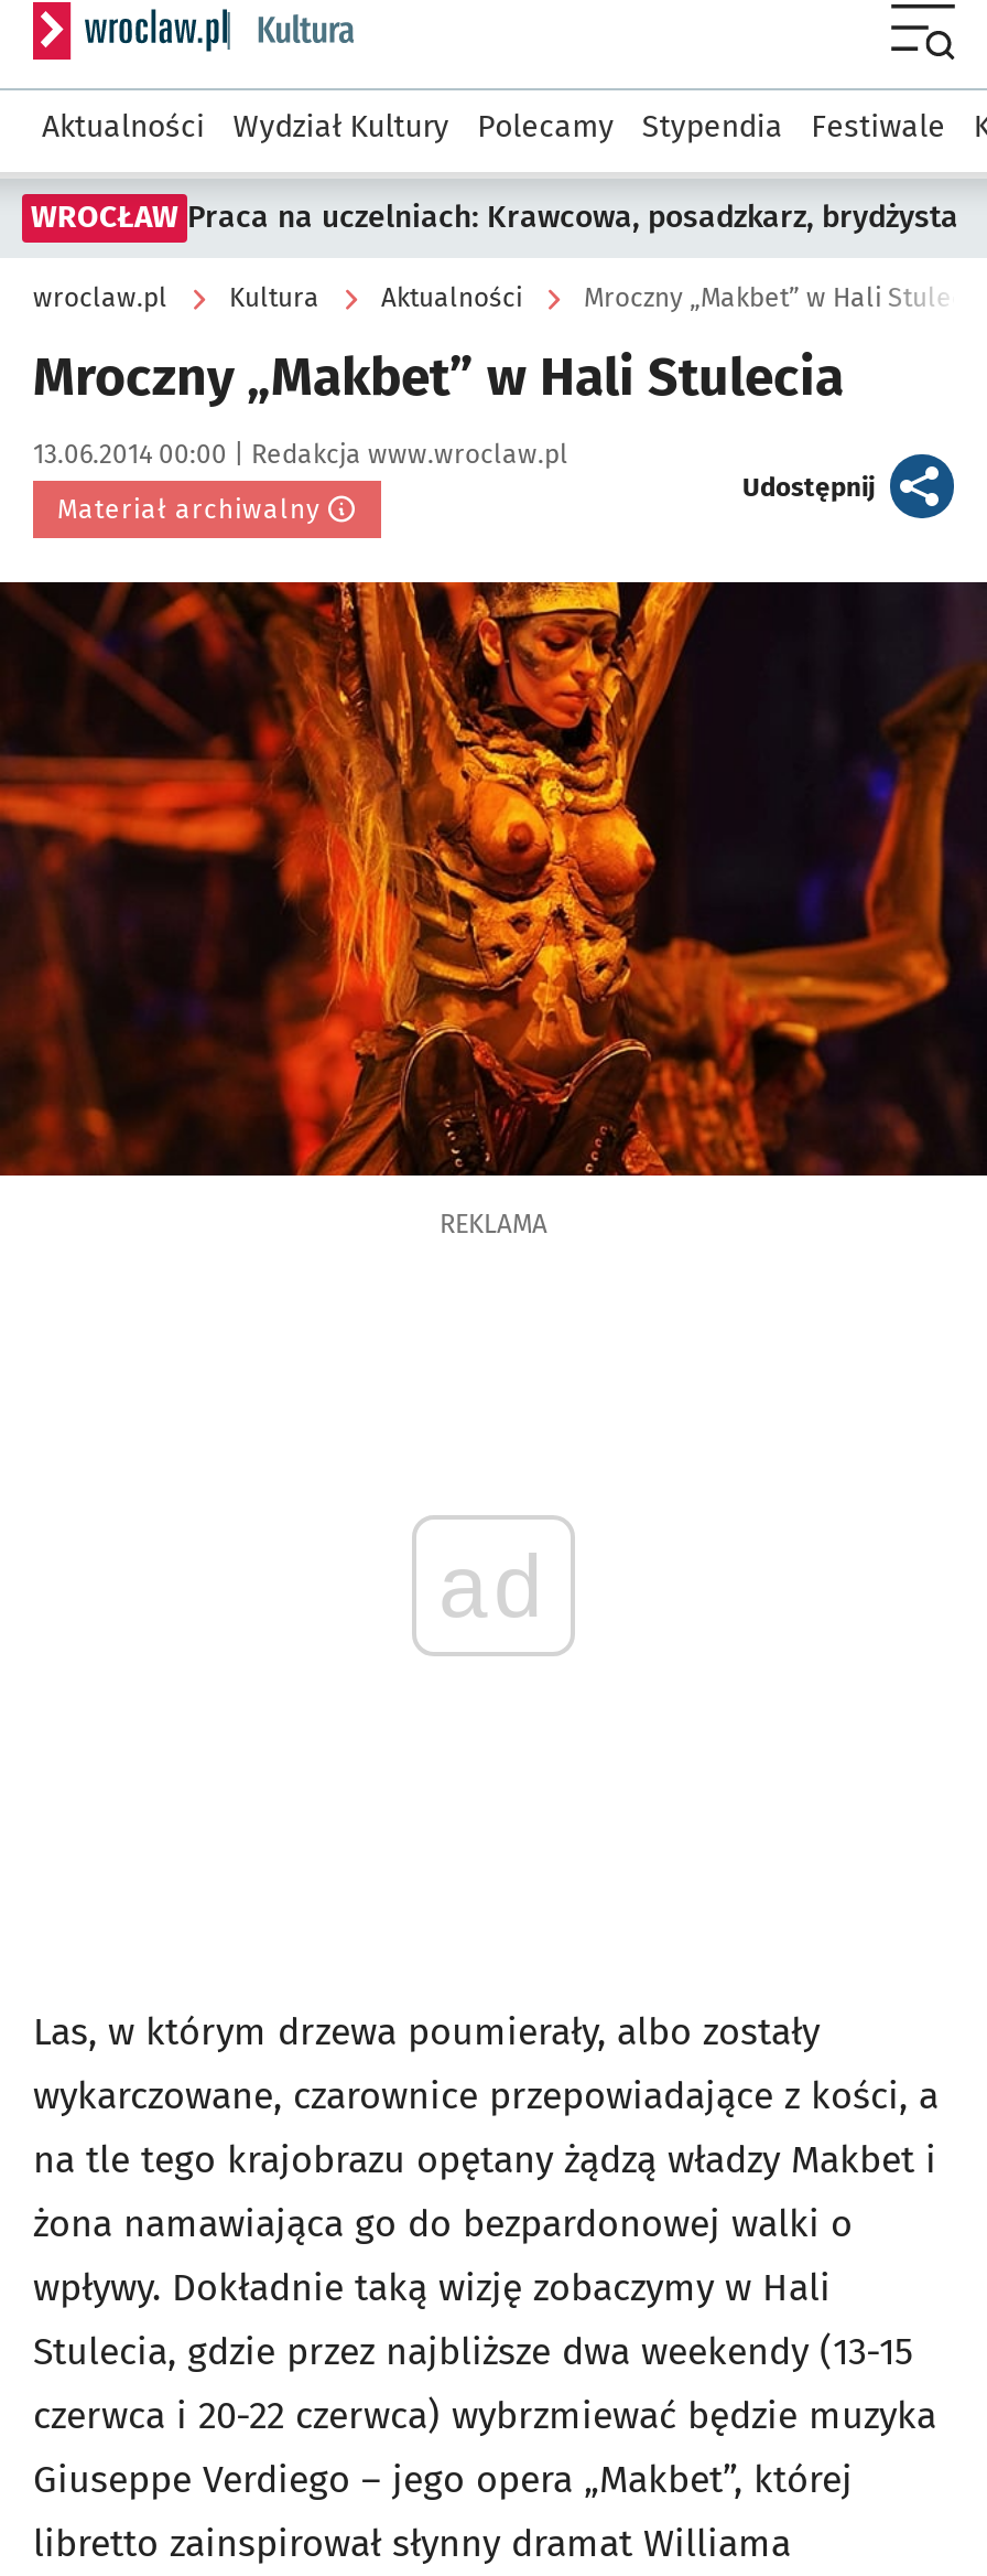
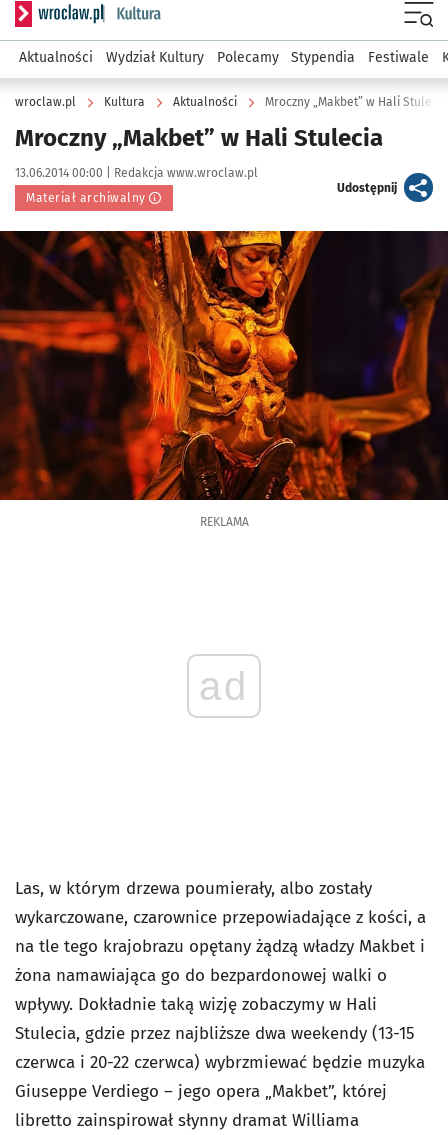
- WROCŁAW Praca na uczelniach: Krawcowa, posadzkarz, brydżysta
